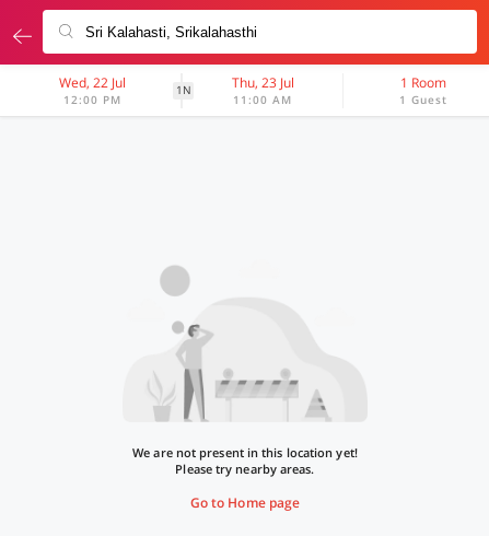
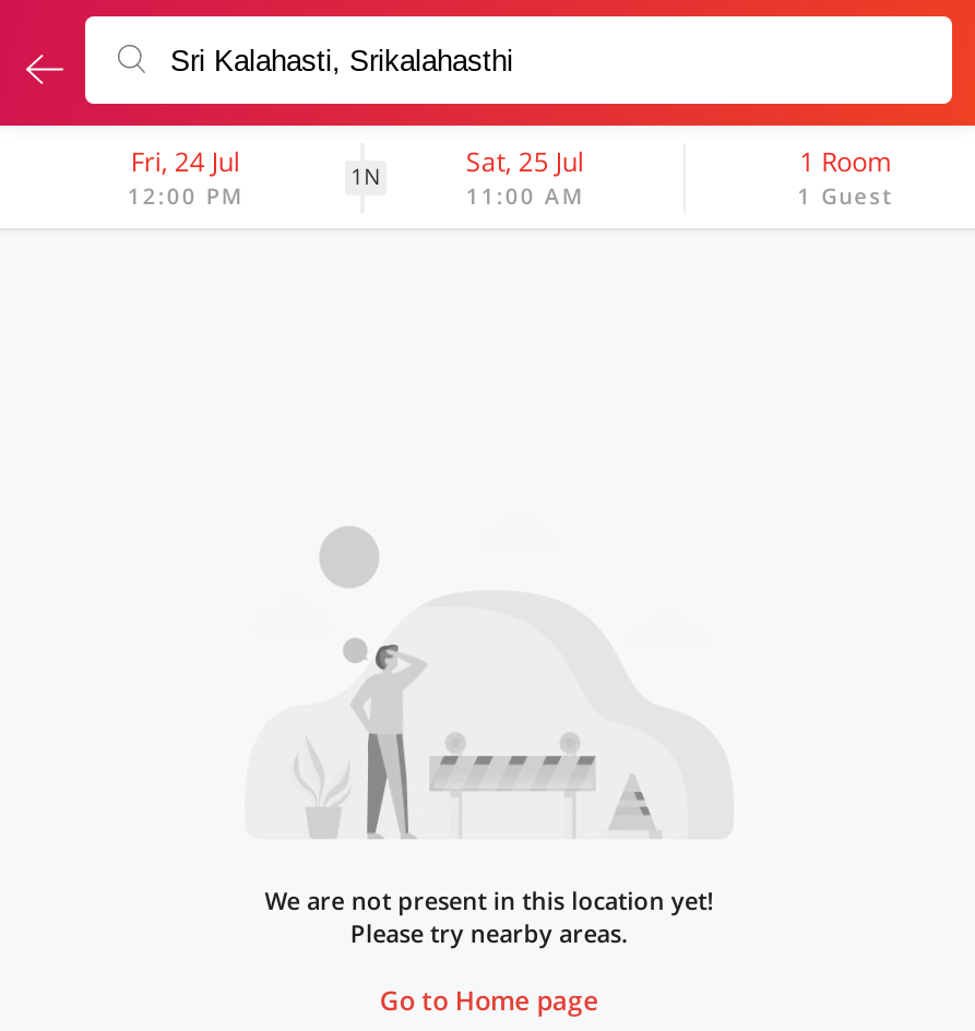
- Wed, 22 Jul
+ Fri, 24 Jul

- Thu, 23 Jul
+ Sat, 25 Jul
